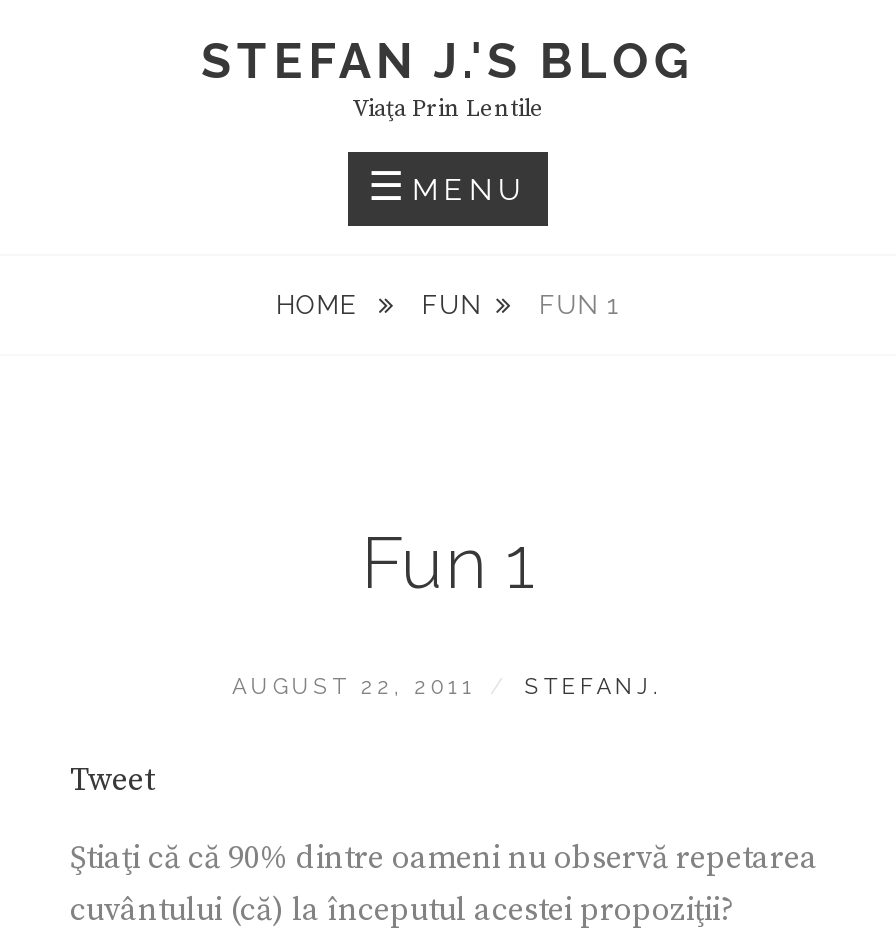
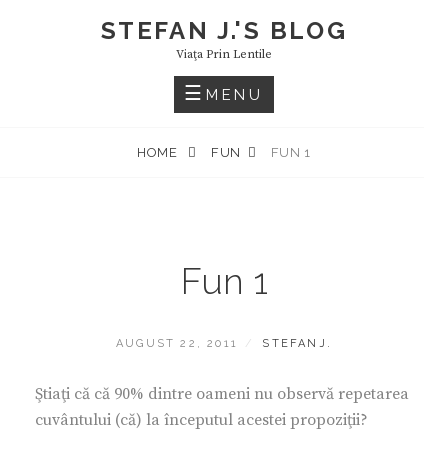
- Tweet
